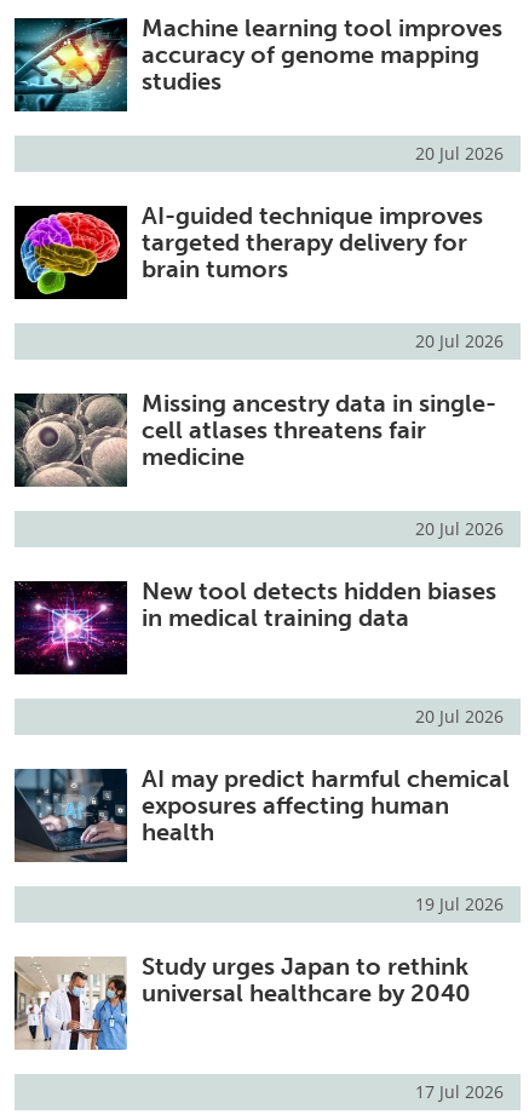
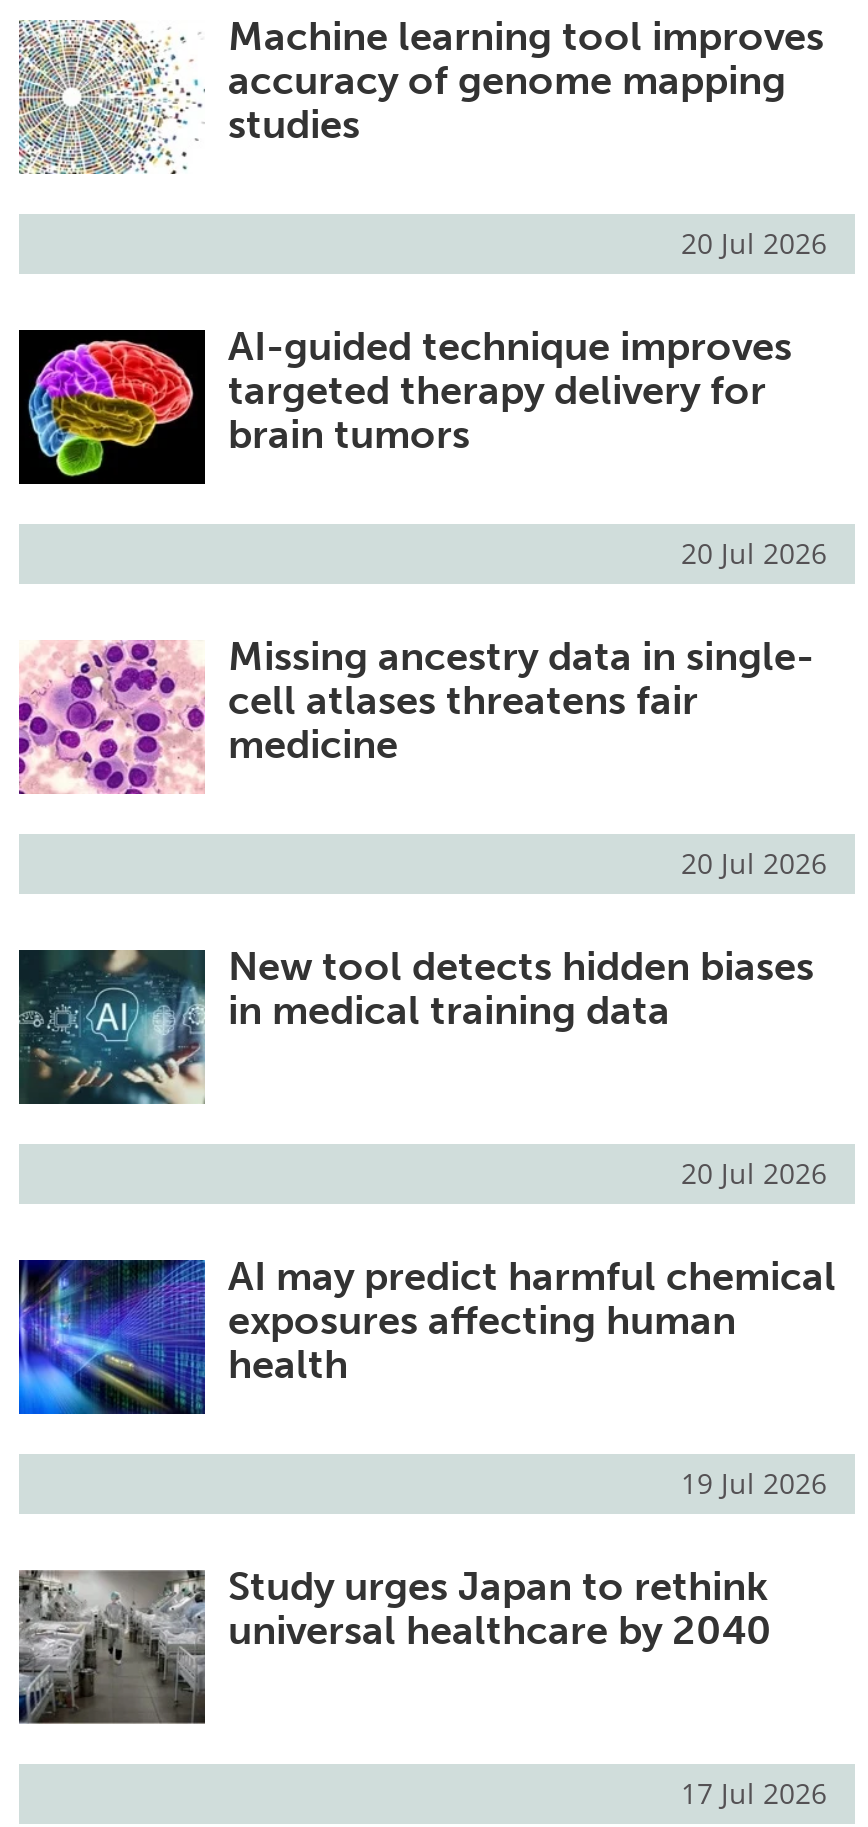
- [image]
+ [image]

- [image]
+ [image]

- [image]
+ [image]

- [image]
+ [image]

- [image]
+ [image]
